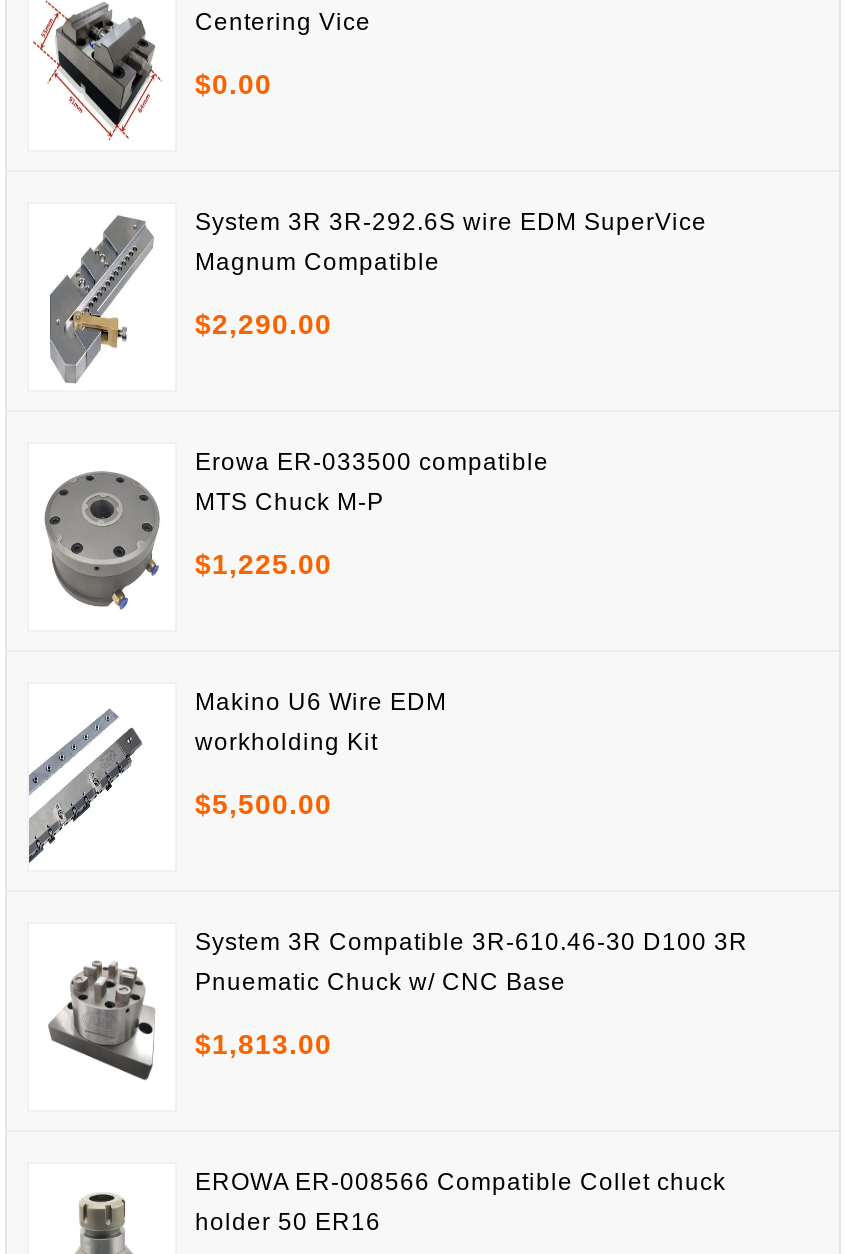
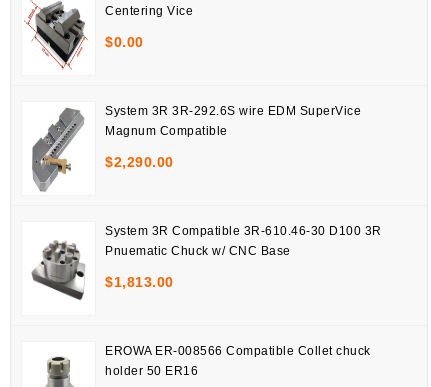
- [image]
- Erowa ER-033500 compatible
- MTS Chuck M-P
- $1,225.00

- [image]
- Makino U6 Wire EDM
- workholding Kit
- $5,500.00
